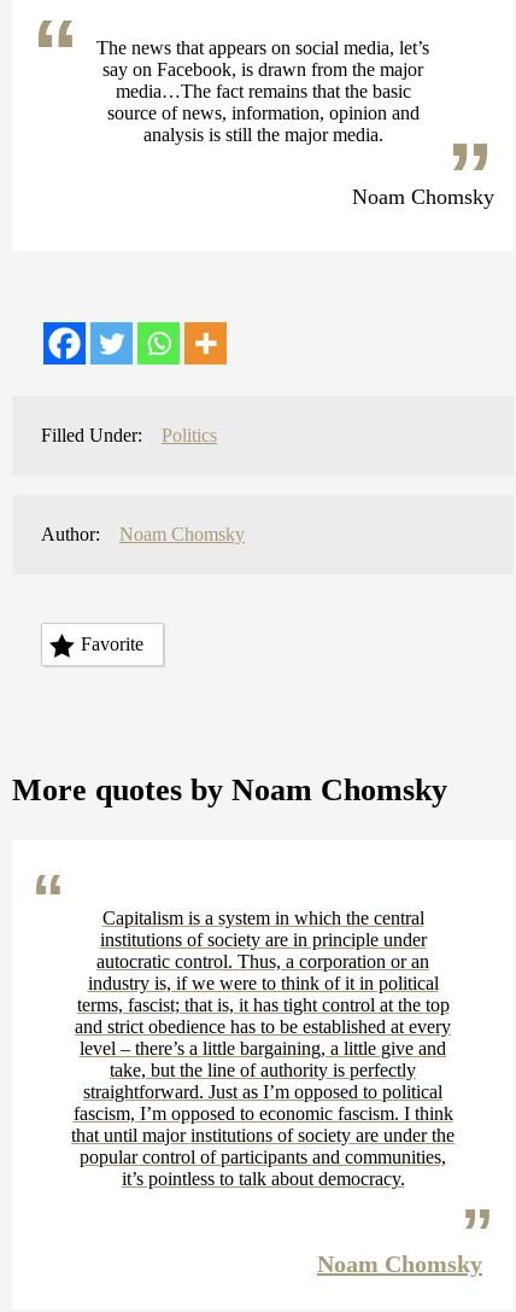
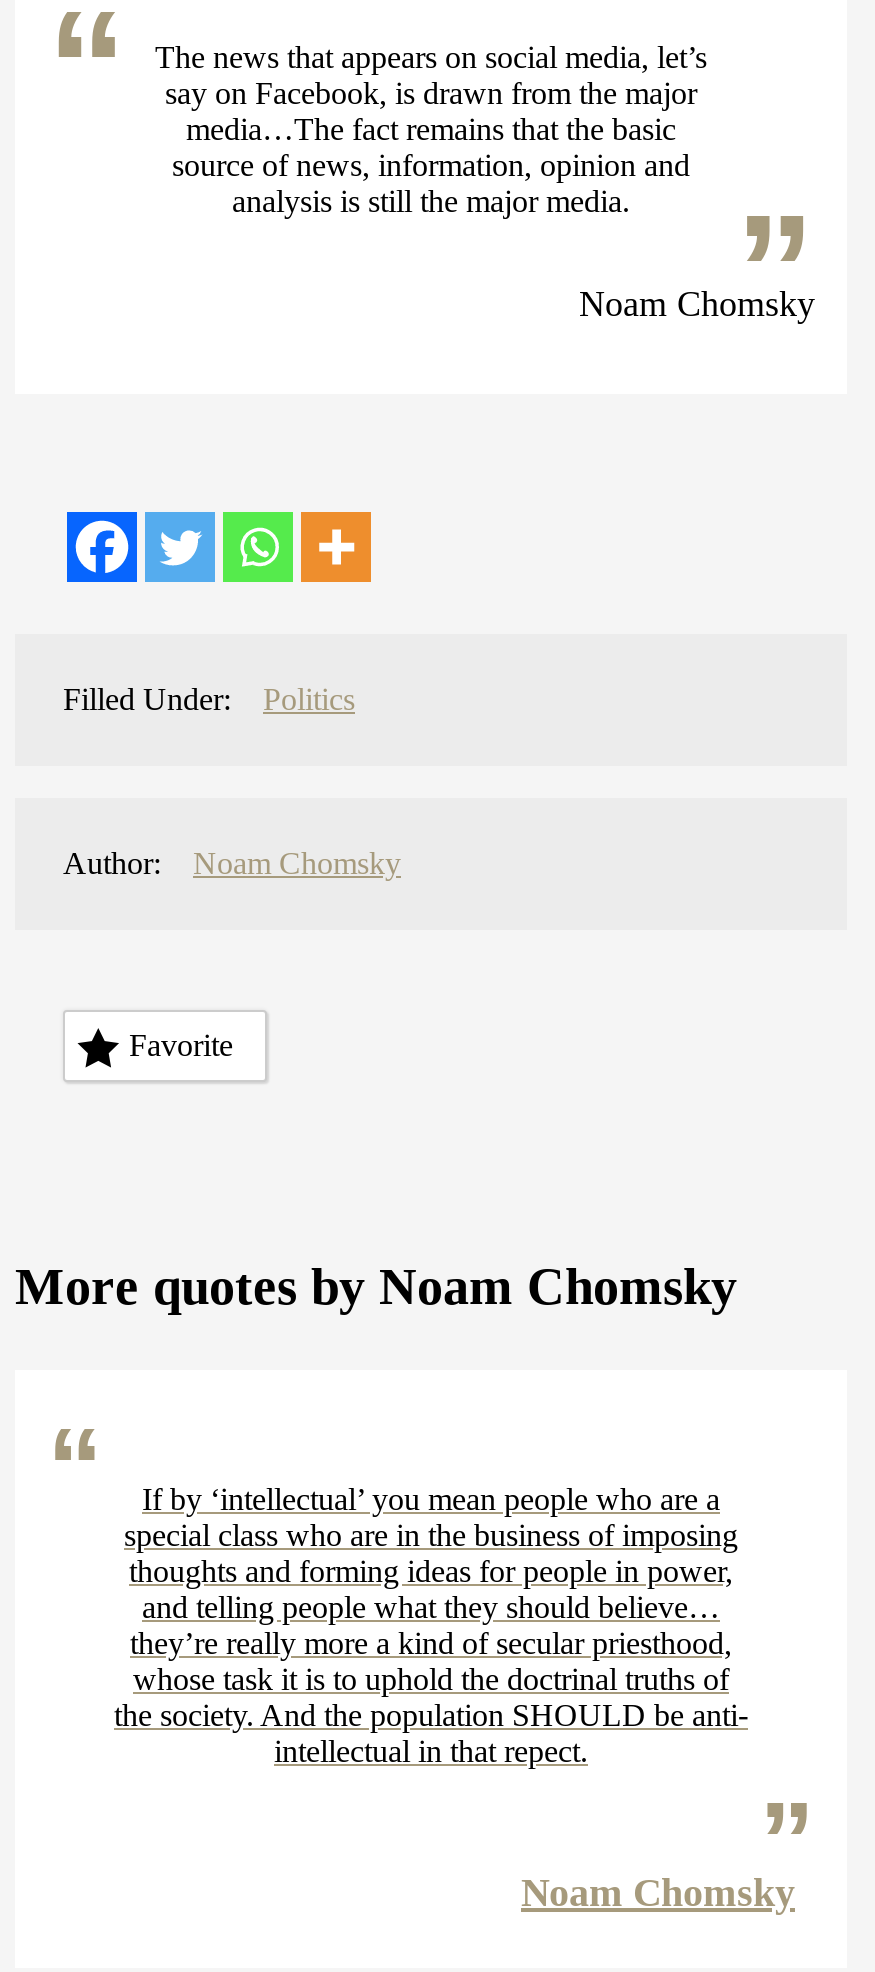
- Capitalism is a system in which the central
- institutions of society are in principle under
- autocratic control. Thus, a corporation or an
- industry is, if we were to think of it in political
- terms, fascist; that is, it has tight control at the top
- and strict obedience has to be established at every
- level – there’s a little bargaining, a little give and
- take, but the line of authority is perfectly
- straightforward. Just as I’m opposed to political
- fascism, I’m opposed to economic fascism. I think
- that until major institutions of society are under the
- popular control of participants and communities,
- it’s pointless to talk about democracy.
+ If by ‘intellectual’ you mean people who are a
+ special class who are in the business of imposing
+ thoughts and forming ideas for people in power,
+ and telling people what they should believe…
+ they’re really more a kind of secular priesthood,
+ whose task it is to uphold the doctrinal truths of
+ the society. And the population SHOULD be anti-
+ intellectual in that repect.
